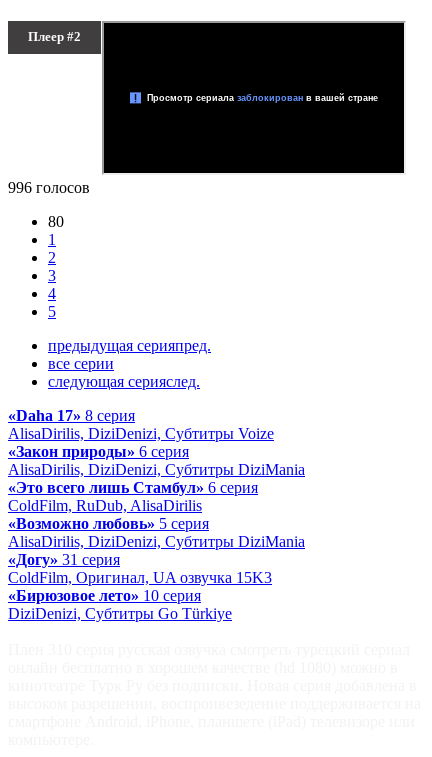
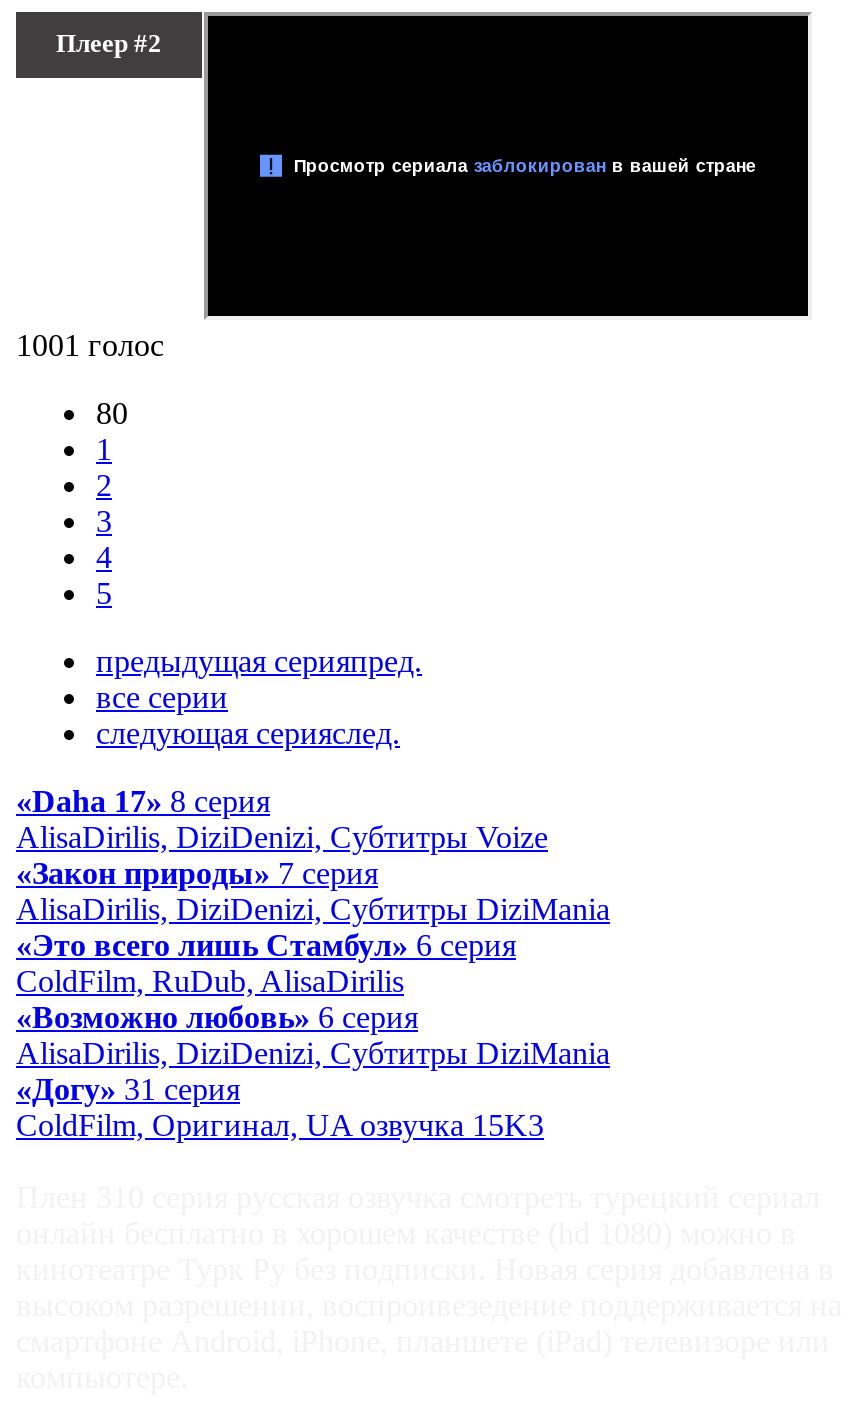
- 996 голосов
+ 1001 голос

- «Закон природы» 6 серия
+ «Закон природы» 7 серия

- «Возможно любовь» 5 серия
+ «Возможно любовь» 6 серия

- «Бирюзовое лето» 10 серия
- DiziDenizi, Субтитры Go Türkiye
